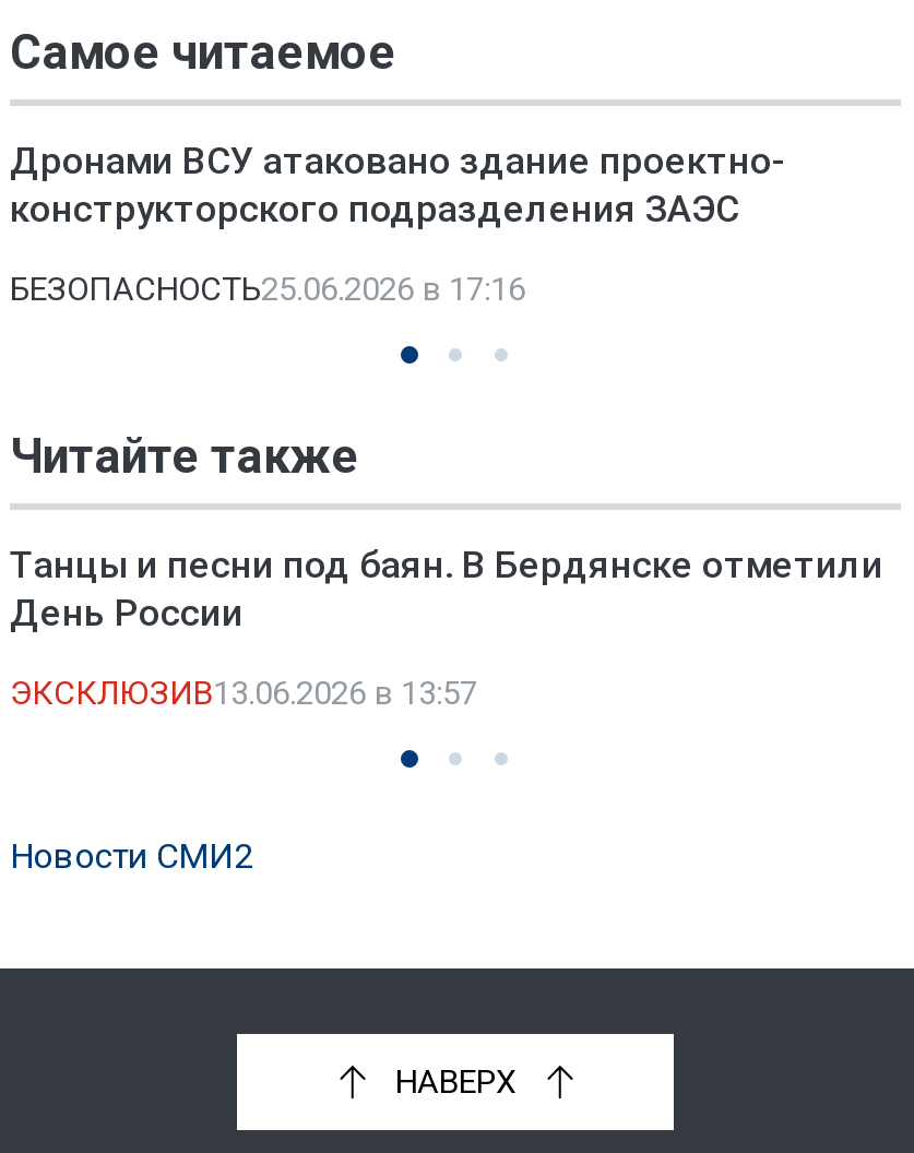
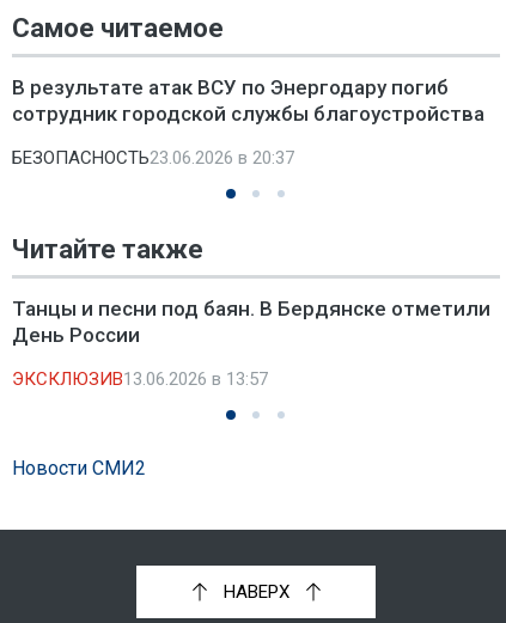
- Дронами ВСУ атаковано здание проектно-
- конструкторского подразделения ЗАЭС
+ В результате атак ВСУ по Энергодару погиб
+ сотрудник городской службы благоустройства

- БЕЗОПАСНОСТЬ25.06.2026 в 17:16
+ БЕЗОПАСНОСТЬ23.06.2026 в 20:37
